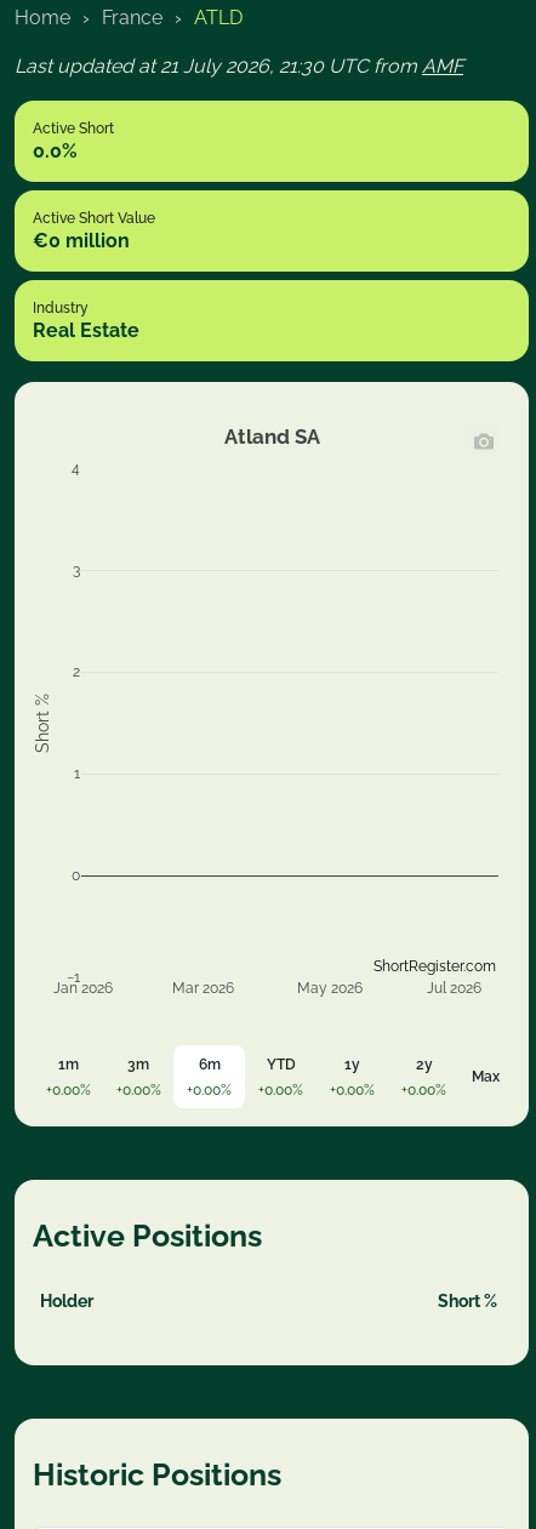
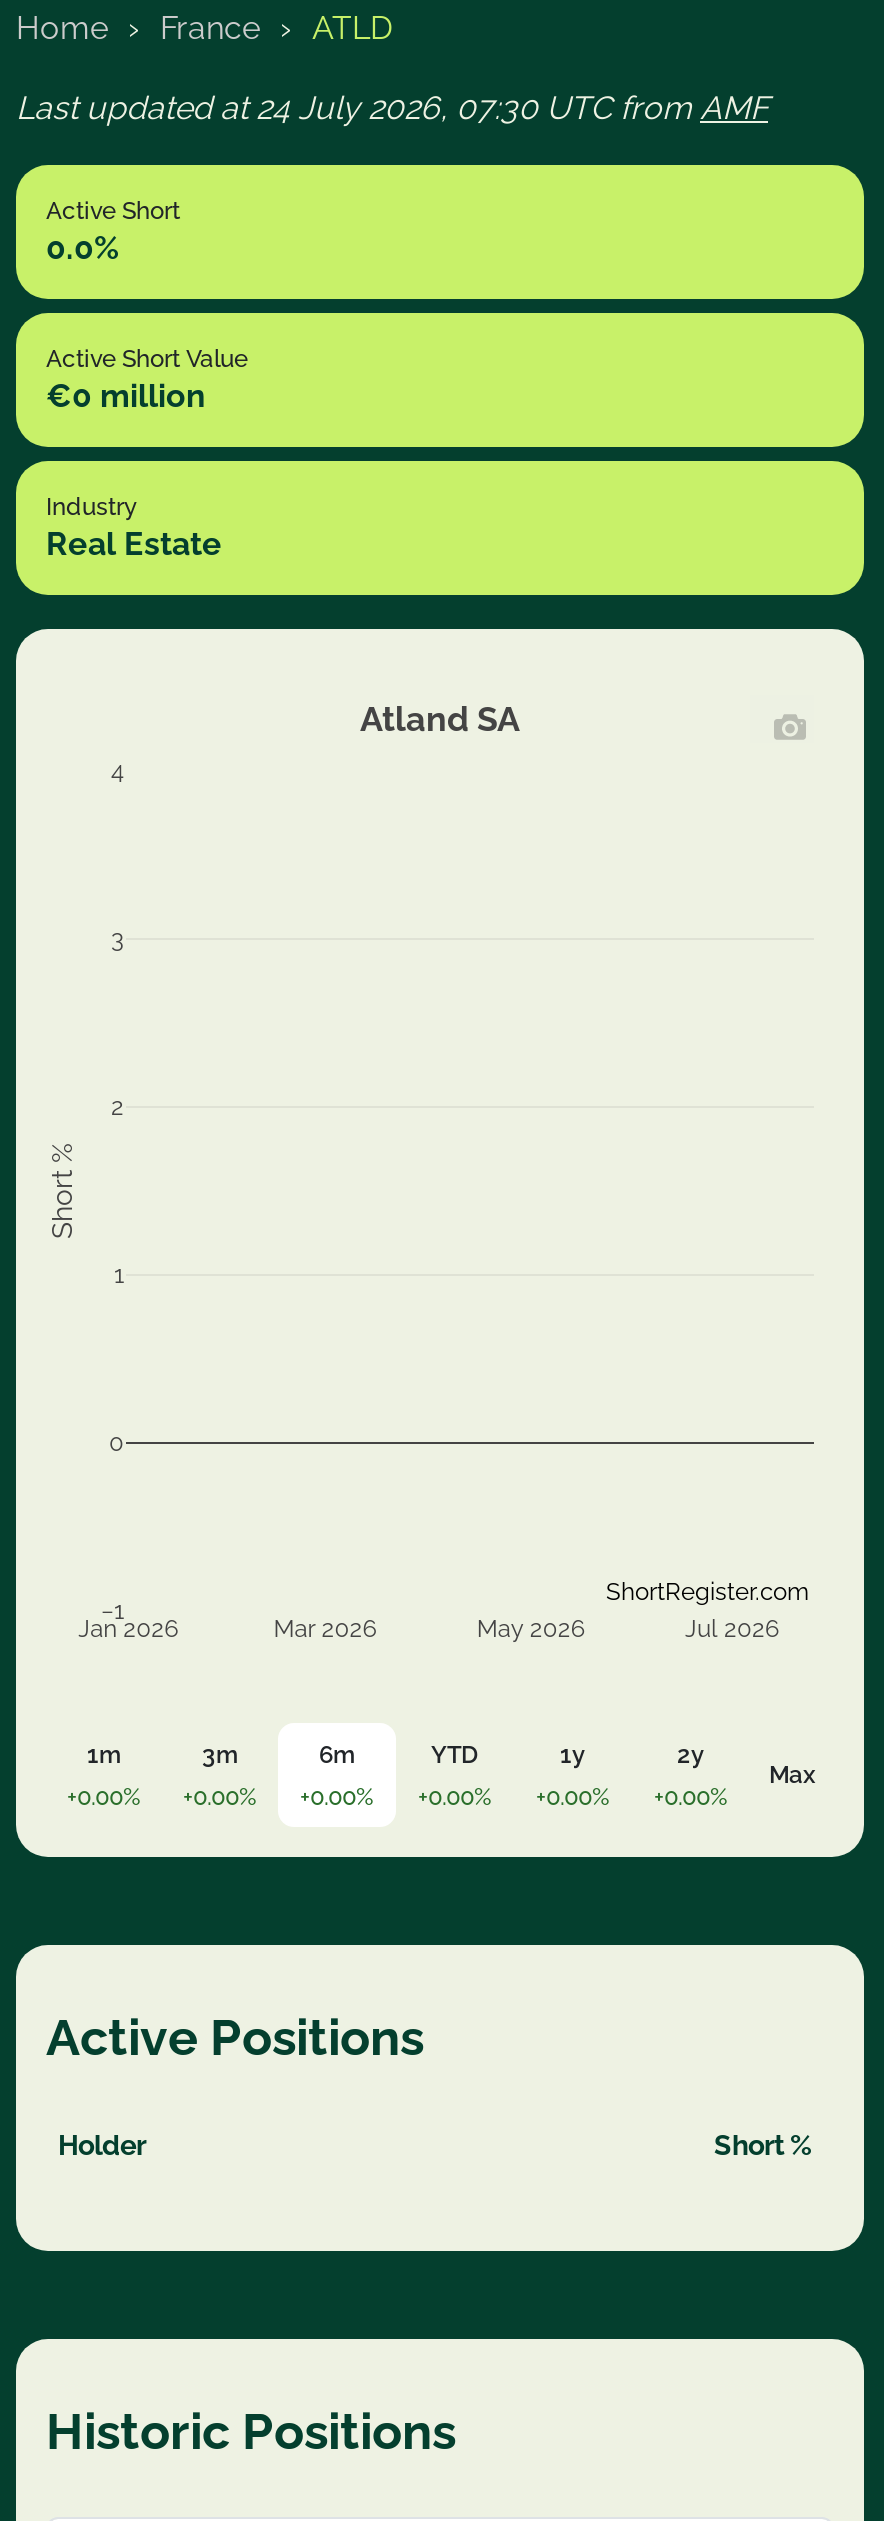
- Last updated at 21 July 2026, 21:30 UTC from AMF
+ Last updated at 24 July 2026, 07:30 UTC from AMF
